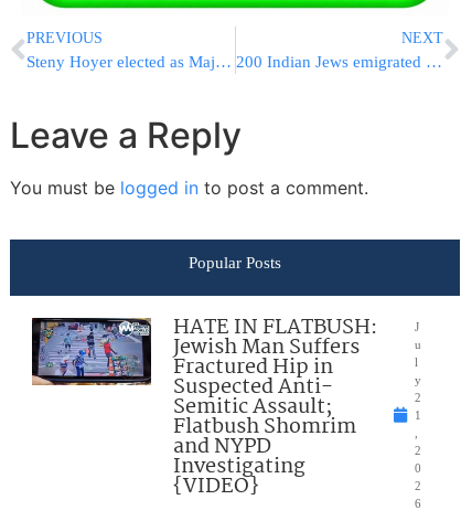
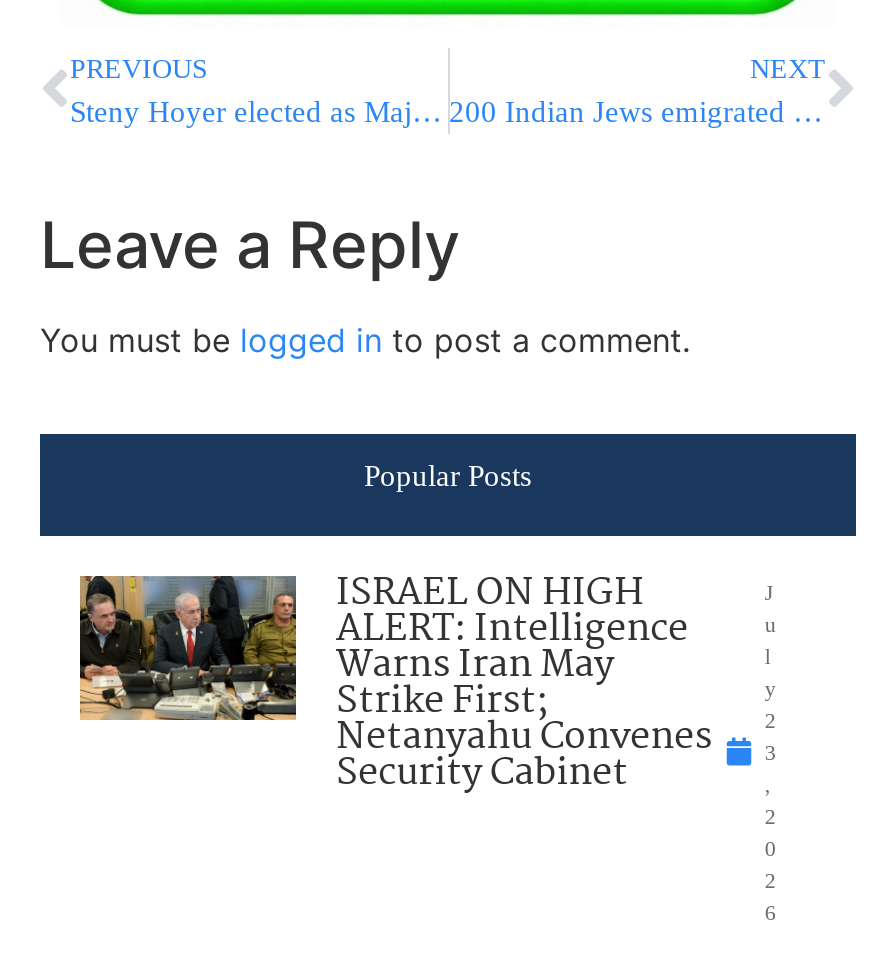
- [image]
- HATE IN FLATBUSH:
- Jewish Man Suffers
- Fractured Hip in
- Suspected Anti-
- Semitic Assault;
- Flatbush Shomrim
- and NYPD
- Investigating
- {VIDEO}
+ [image]
+ ISRAEL ON HIGH
+ ALERT: Intelligence
+ Warns Iran May
+ Strike First;
+ Netanyahu Convenes
+ Security Cabinet

- 1
+ 3
